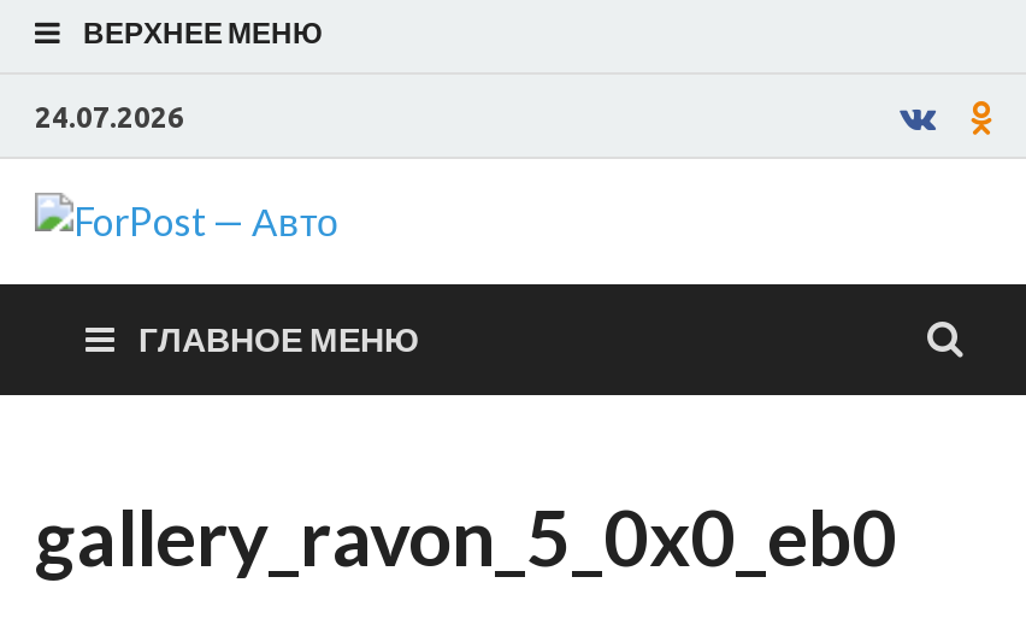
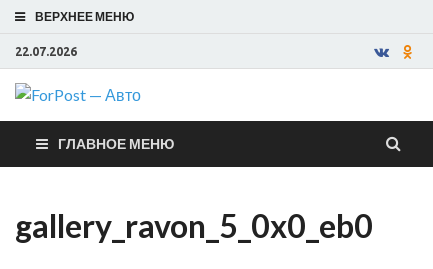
- 24.07.2026
+ 22.07.2026
